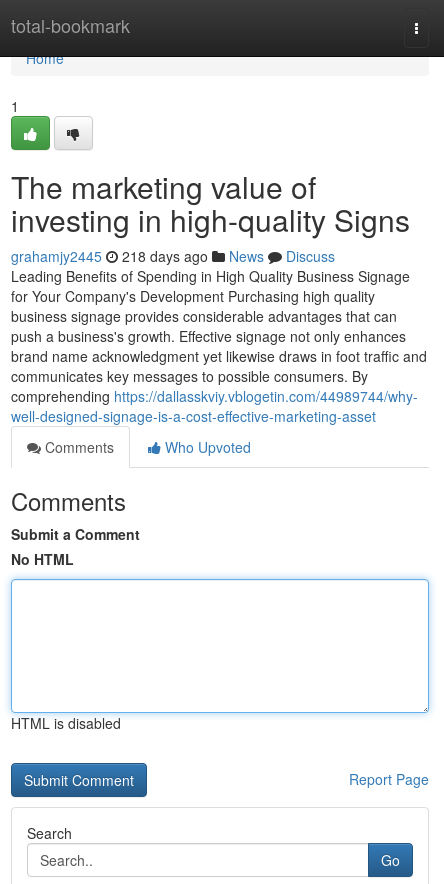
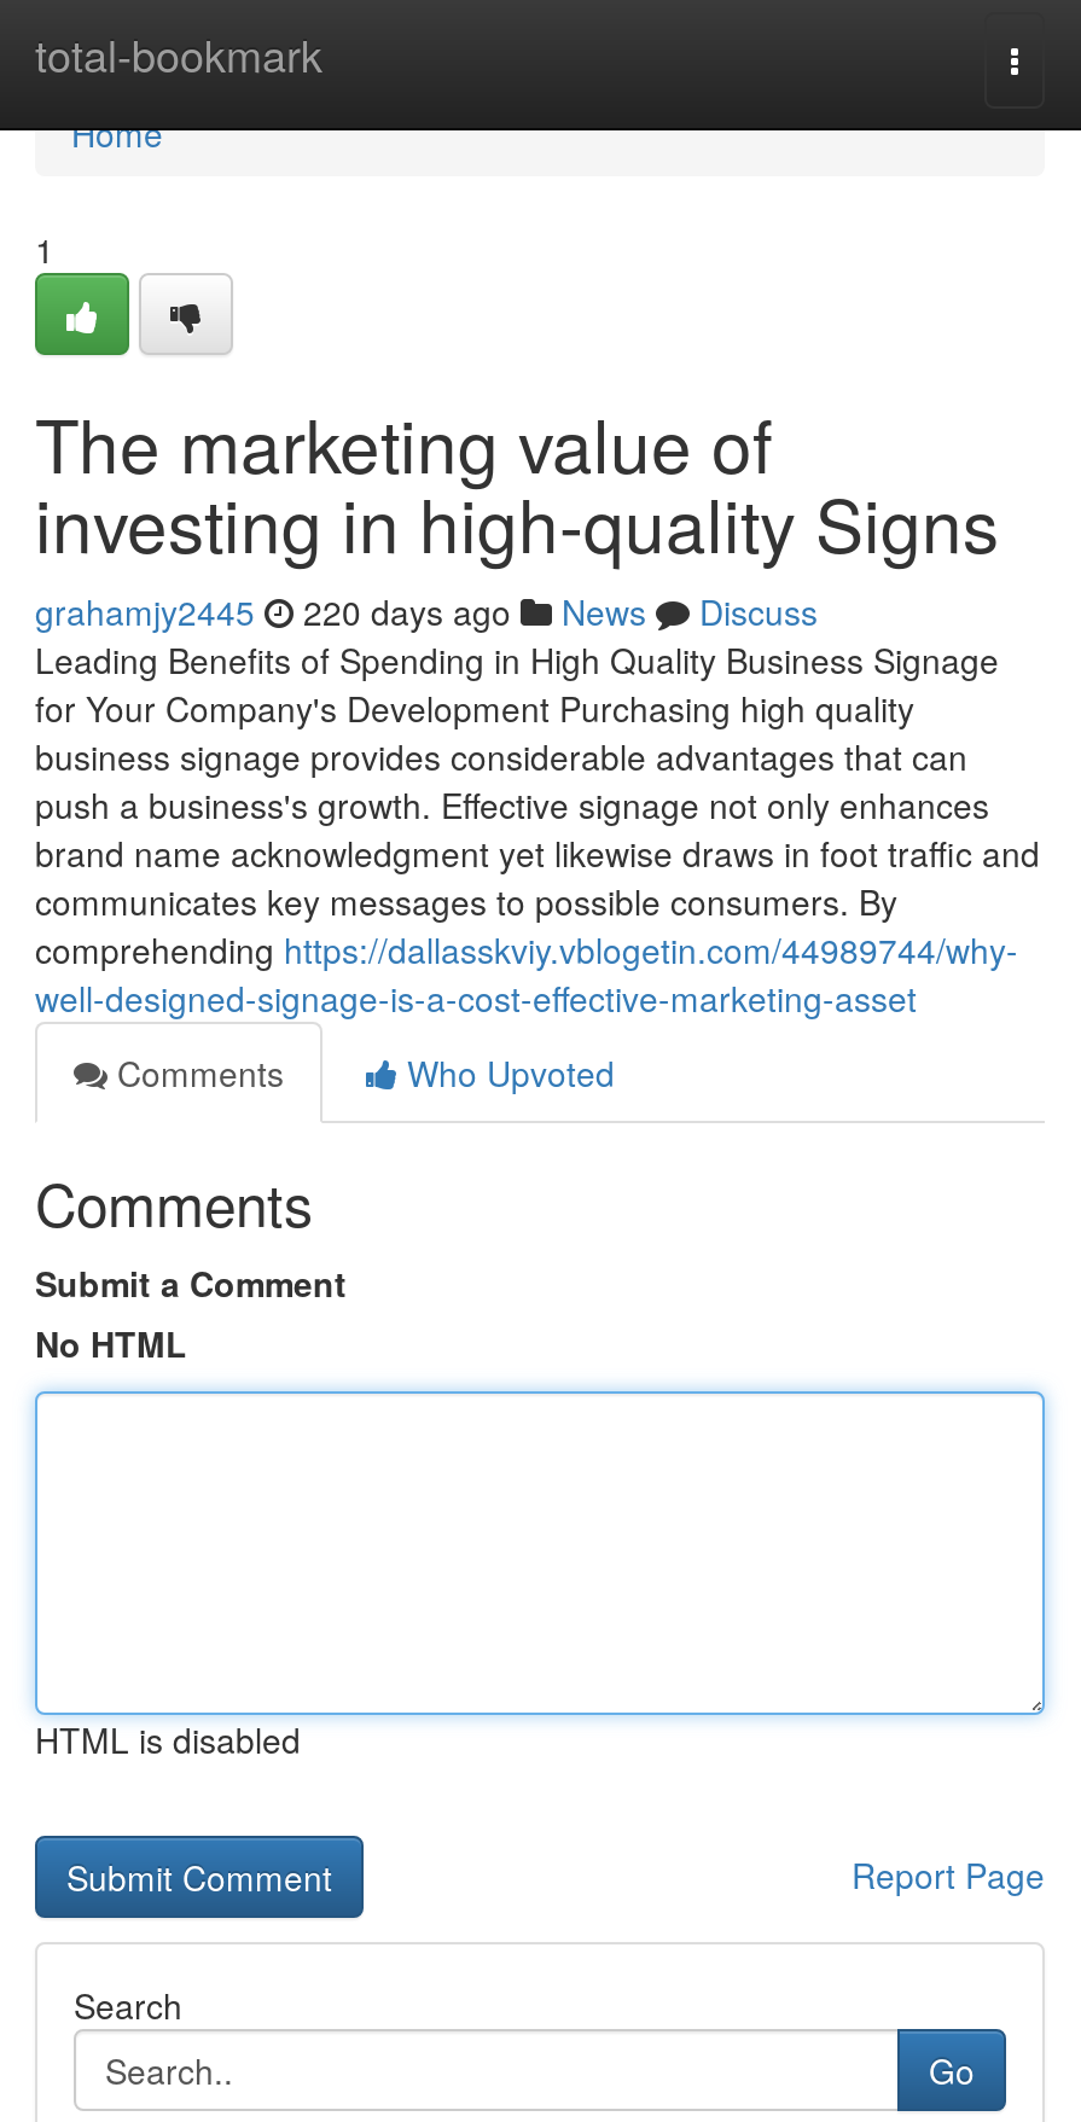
- grahamjy2445 218 days ago News Discuss
+ grahamjy2445 220 days ago News Discuss
